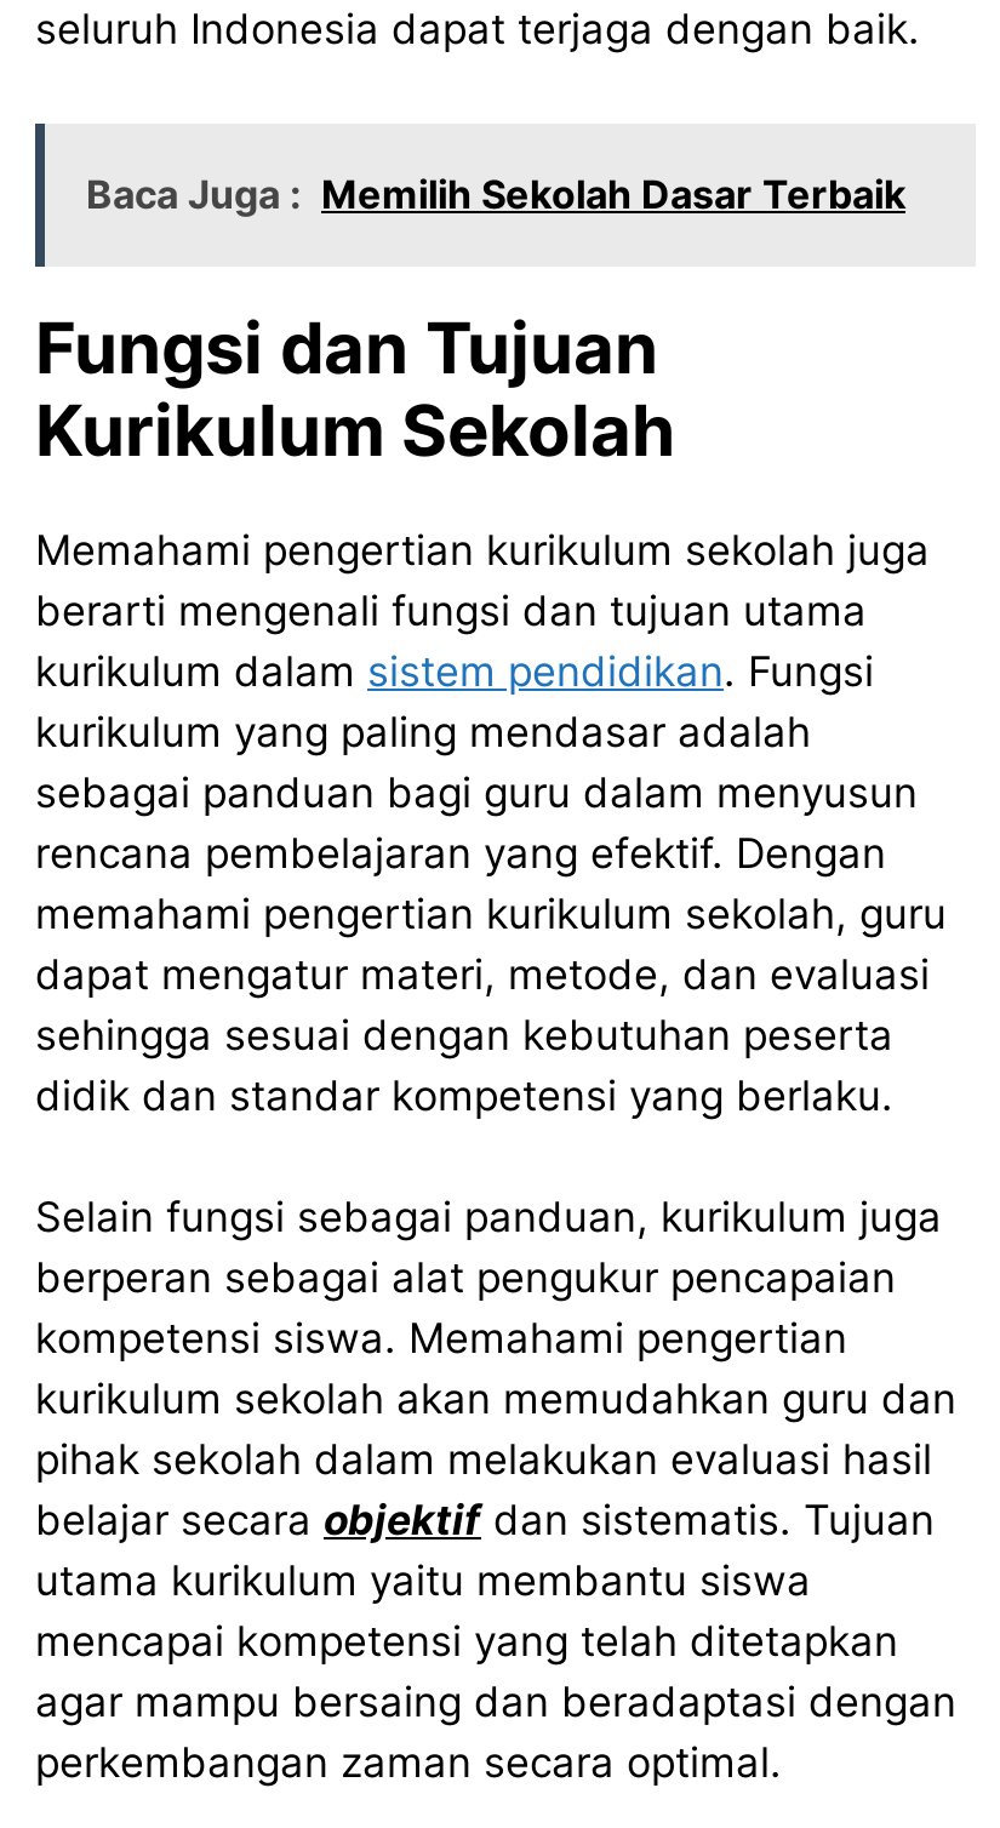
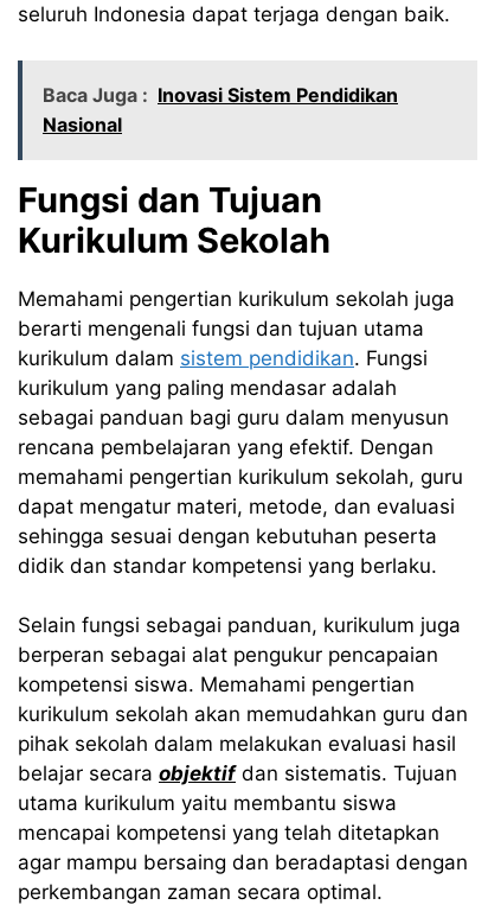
- Baca Juga : Memilih Sekolah Dasar Terbaik
+ Baca Juga : Inovasi Sistem Pendidikan
+ Nasional
